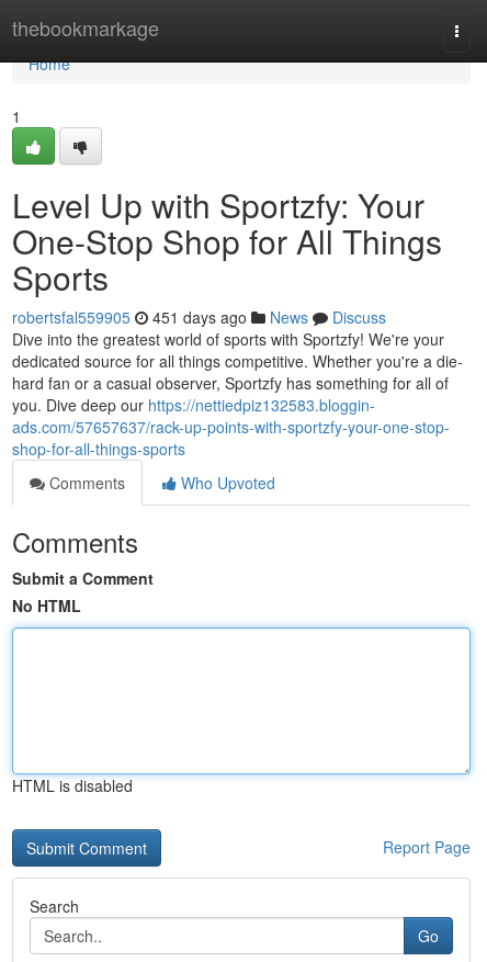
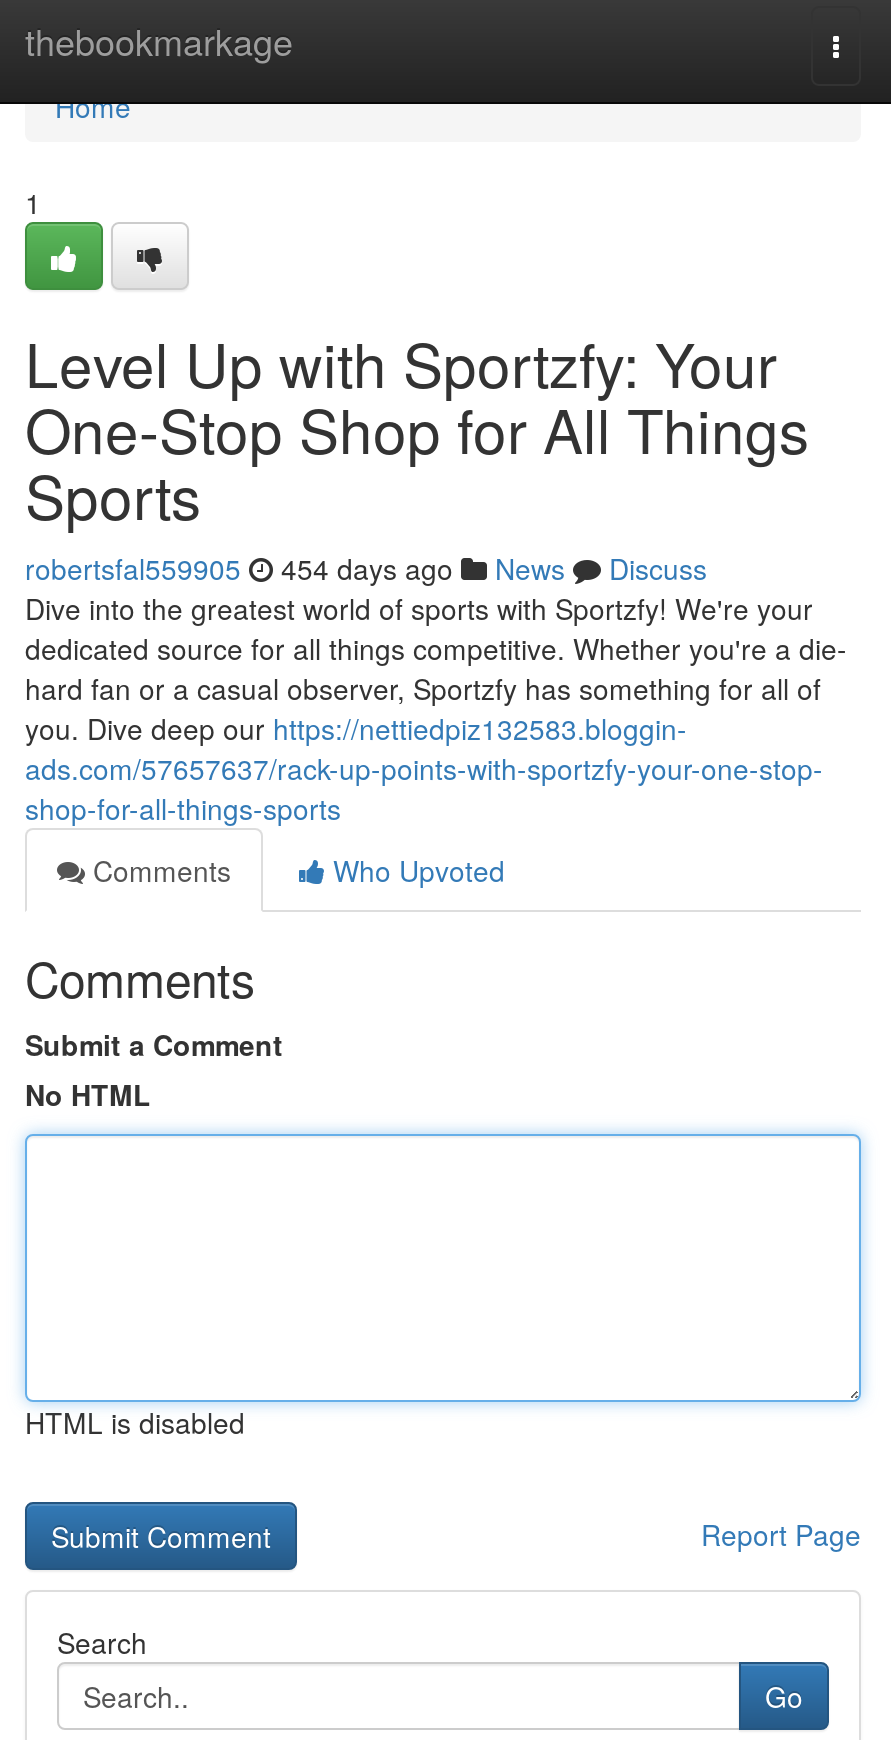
- robertsfal559905 451 days ago News Discuss
+ robertsfal559905 454 days ago News Discuss
